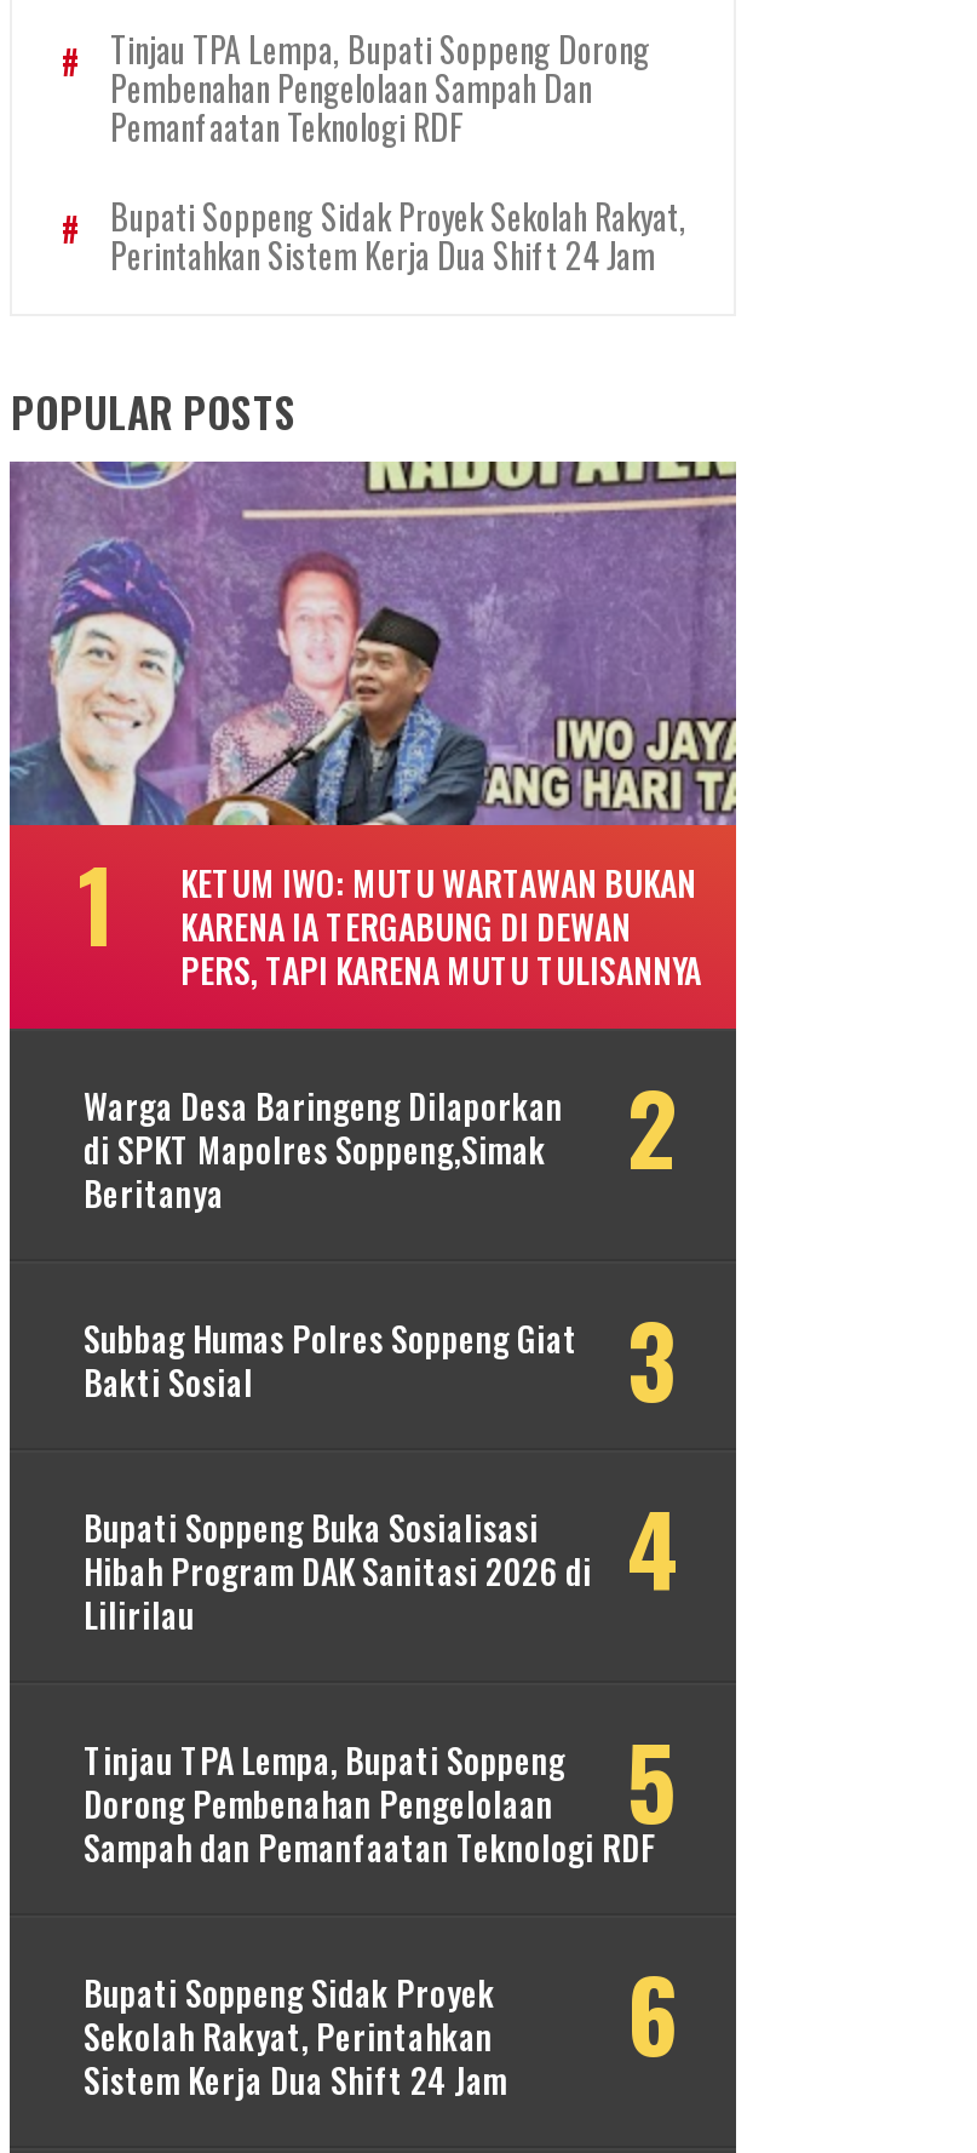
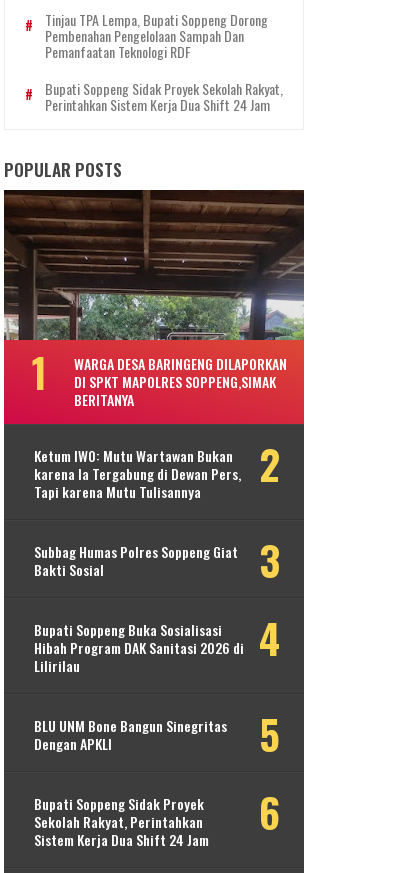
- [image]
- KETUM IWO: MUTU WARTAWAN BUKAN
- KARENA IA TERGABUNG DI DEWAN
- PERS, TAPI KARENA MUTU TULISANNYA
+ [image]
+ WARGA DESA BARINGENG DILAPORKAN
+ DI SPKT MAPOLRES SOPPENG,SIMAK
+ BERITANYA

- Warga Desa Baringeng Dilaporkan
- di SPKT Mapolres Soppeng,Simak
- Beritanya
+ Ketum IWO: Mutu Wartawan Bukan
+ karena Ia Tergabung di Dewan Pers,
+ Tapi karena Mutu Tulisannya

- Tinjau TPA Lempa, Bupati Soppeng
- Dorong Pembenahan Pengelolaan
- Sampah dan Pemanfaatan Teknologi RDF
+ BLU UNM Bone Bangun Sinegritas
+ Dengan APKLI
